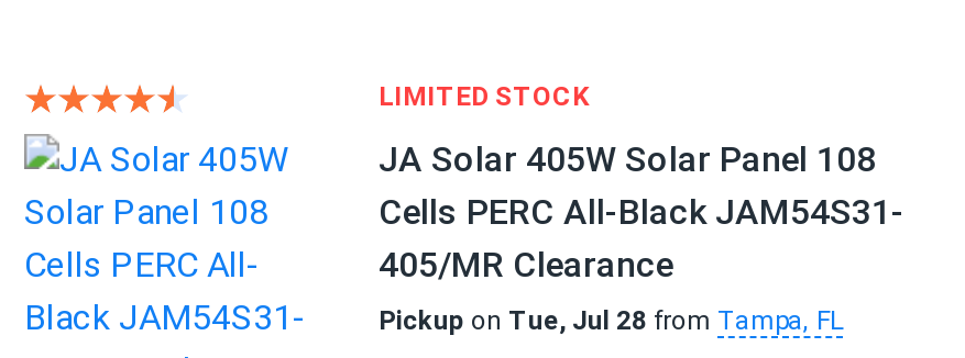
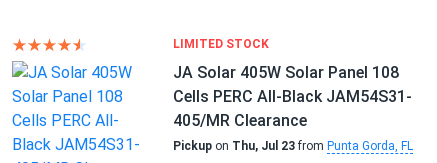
- Pickup on Tue, Jul 28 from Tampa, FL
+ Pickup on Thu, Jul 23 from Punta Gorda, FL
